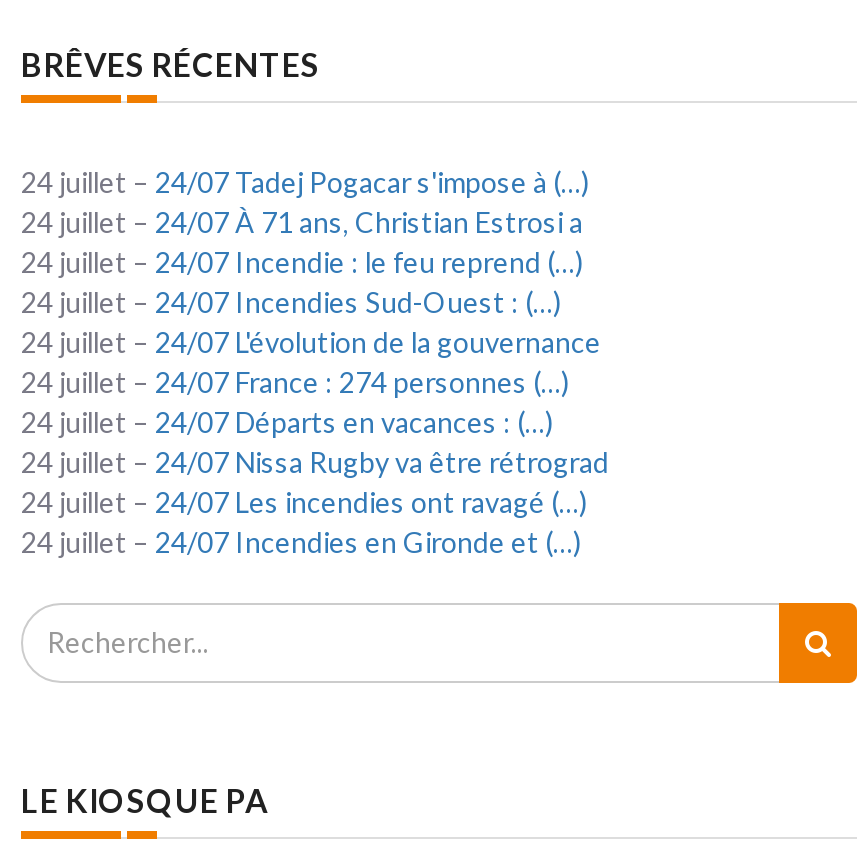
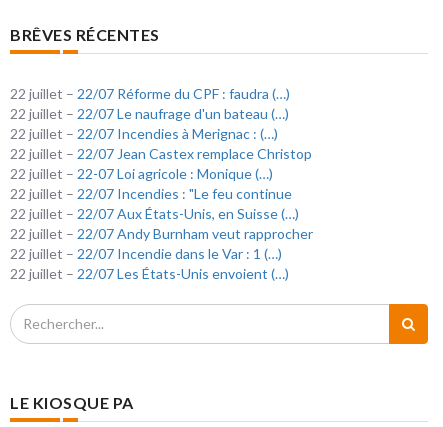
- 24 juillet – 24/07 Tadej Pogacar s'impose à (…)
- 24 juillet – 24/07 À 71 ans, Christian Estrosi a
- 24 juillet – 24/07 Incendie : le feu reprend (…)
- 24 juillet – 24/07 Incendies Sud-Ouest : (…)
- 24 juillet – 24/07 L'évolution de la gouvernance
- 24 juillet – 24/07 France : 274 personnes (…)
- 24 juillet – 24/07 Départs en vacances : (…)
- 24 juillet – 24/07 Nissa Rugby va être rétrograd
- 24 juillet – 24/07 Les incendies ont ravagé (…)
- 24 juillet – 24/07 Incendies en Gironde et (…)
+ 22 juillet – 22/07 Réforme du CPF : faudra (…)
+ 22 juillet – 22/07 Le naufrage d'un bateau (…)
+ 22 juillet – 22/07 Incendies à Merignac : (…)
+ 22 juillet – 22/07 Jean Castex remplace Christop
+ 22 juillet – 22-07 Loi agricole : Monique (…)
+ 22 juillet – 22/07 Incendies : "Le feu continue
+ 22 juillet – 22/07 Aux États-Unis, en Suisse (…)
+ 22 juillet – 22/07 Andy Burnham veut rapprocher
+ 22 juillet – 22/07 Incendie dans le Var : 1 (…)
+ 22 juillet – 22/07 Les États-Unis envoient (…)
